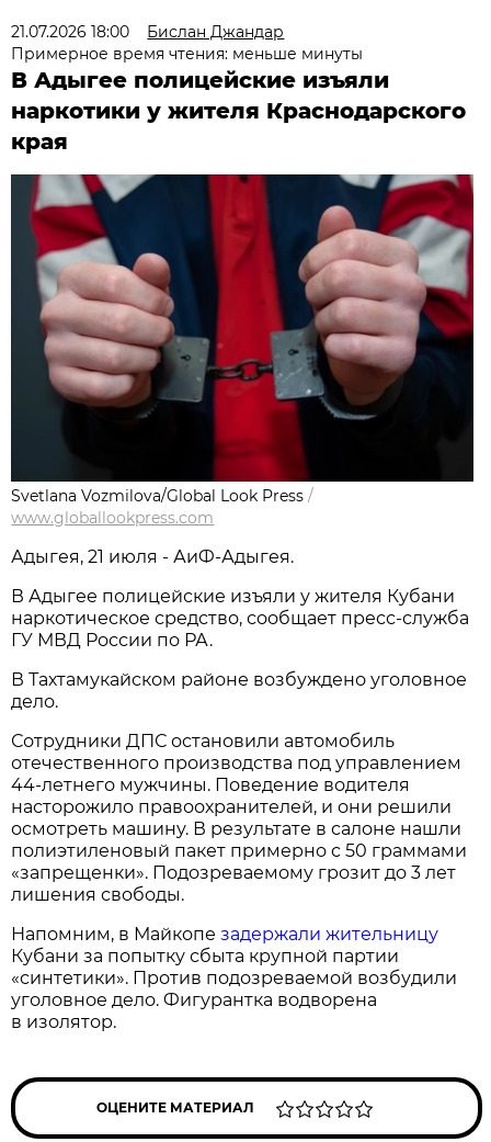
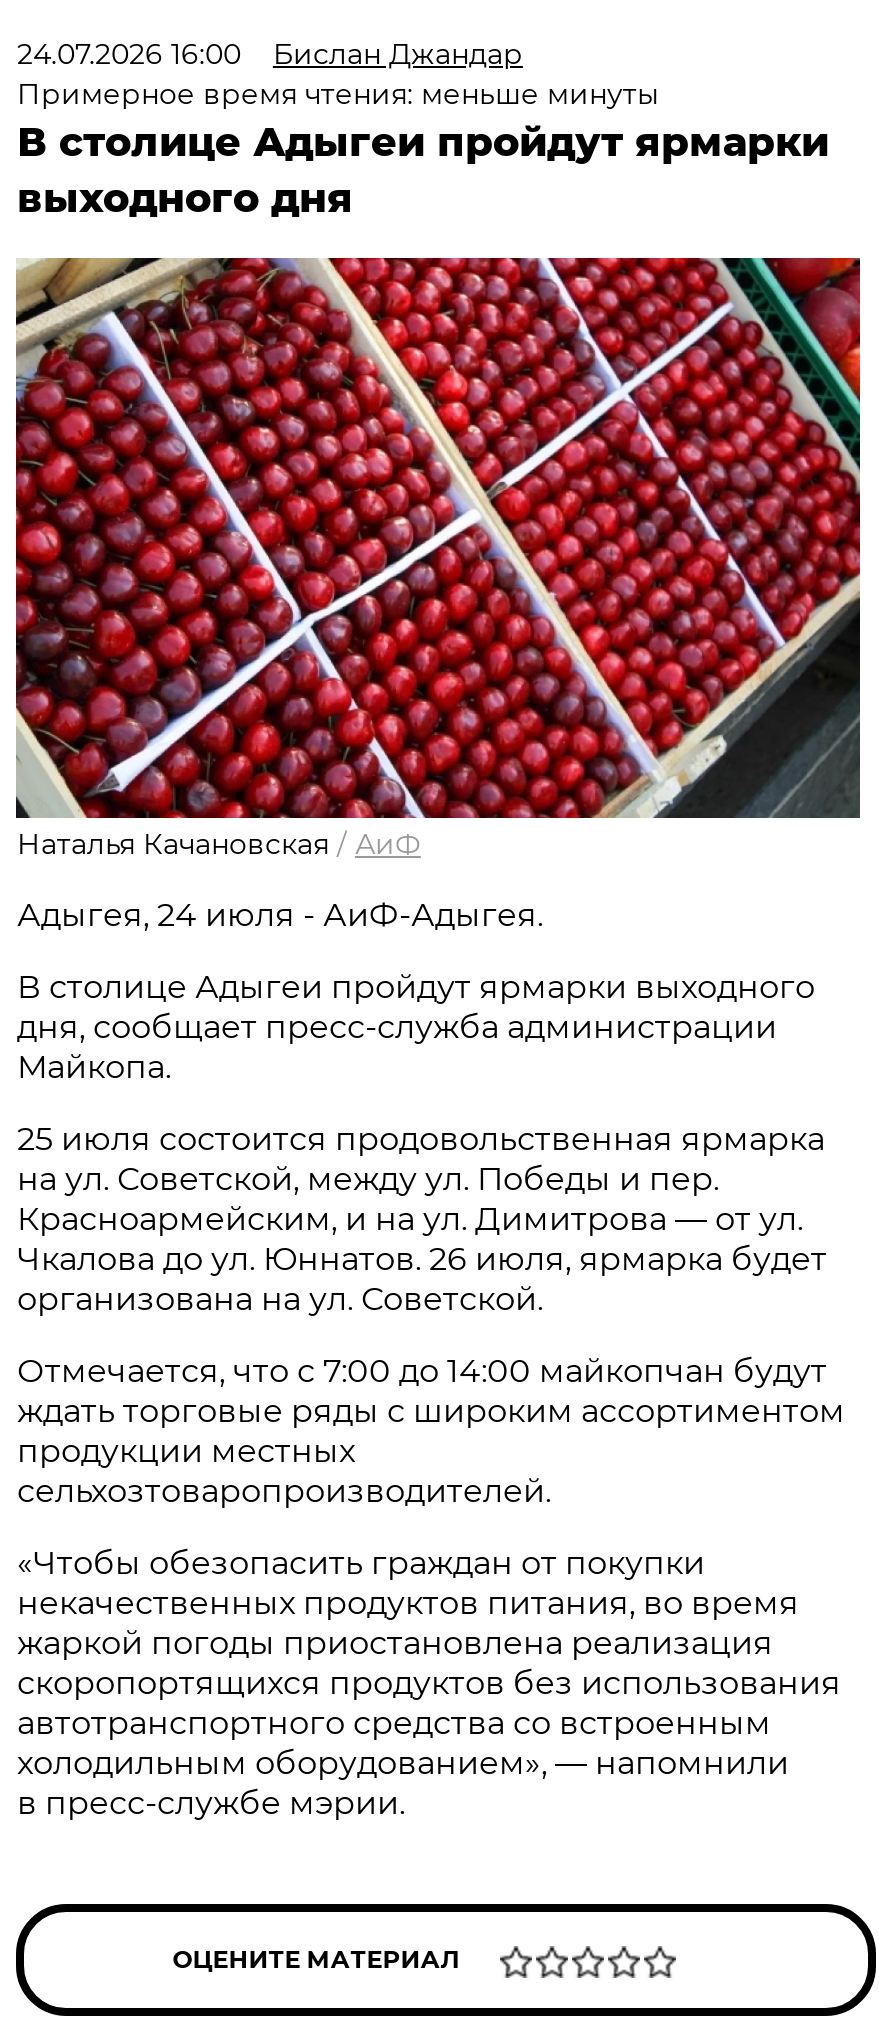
- 21.07.2026 18:00 Бислан Джандар
+ 24.07.2026 16:00 Бислан Джандар

- В Адыгее полицейские изъяли
- наркотики у жителя Краснодарского
- края
+ В столице Адыгеи пройдут ярмарки
+ выходного дня

- [image]
- Svetlana Vozmilova/Global Look Press /
- www.globallookpress.com
+ [image]
+ Наталья Качановская / АиФ

- Адыгея, 21 июля - АиФ-Адыгея.
+ Адыгея, 24 июля - АиФ-Адыгея.

- В Адыгее полицейские изъяли у жителя Кубани
- наркотическое средство, сообщает пресс-служба
- ГУ МВД России по РА.
+ В столице Адыгеи пройдут ярмарки выходного
+ дня, сообщает пресс-служба администрации
+ Майкопа.

- В Тахтамукайском районе возбуждено уголовное
- дело.
+ 25 июля состоится продовольственная ярмарка
+ на ул. Советской, между ул. Победы и пер.
+ Красноармейским, и на ул. Димитрова — от ул.
+ Чкалова до ул. Юннатов. 26 июля, ярмарка будет
+ организована на ул. Советской.

- Сотрудники ДПС остановили автомобиль
- отечественного производства под управлением
- 44-летнего мужчины. Поведение водителя
- насторожило правоохранителей, и они решили
- осмотреть машину. В результате в салоне нашли
- полиэтиленовый пакет примерно с 50 граммами
- «запрещенки». Подозреваемому грозит до 3 лет
- лишения свободы.
+ Отмечается, что с 7:00 до 14:00 майкопчан будут
+ ждать торговые ряды с широким ассортиментом
+ продукции местных
+ сельхозтоваропроизводителей.

- Напомним, в Майкопе задержали жительницу
- Кубани за попытку сбыта крупной партии
- «синтетики». Против подозреваемой возбудили
- уголовное дело. Фигурантка водворена
- в изолятор.
+ «Чтобы обезопасить граждан от покупки
+ некачественных продуктов питания, во время
+ жаркой погоды приостановлена реализация
+ скоропортящихся продуктов без использования
+ автотранспортного средства со встроенным
+ холодильным оборудованием», — напомнили
+ в пресс-службе мэрии.
